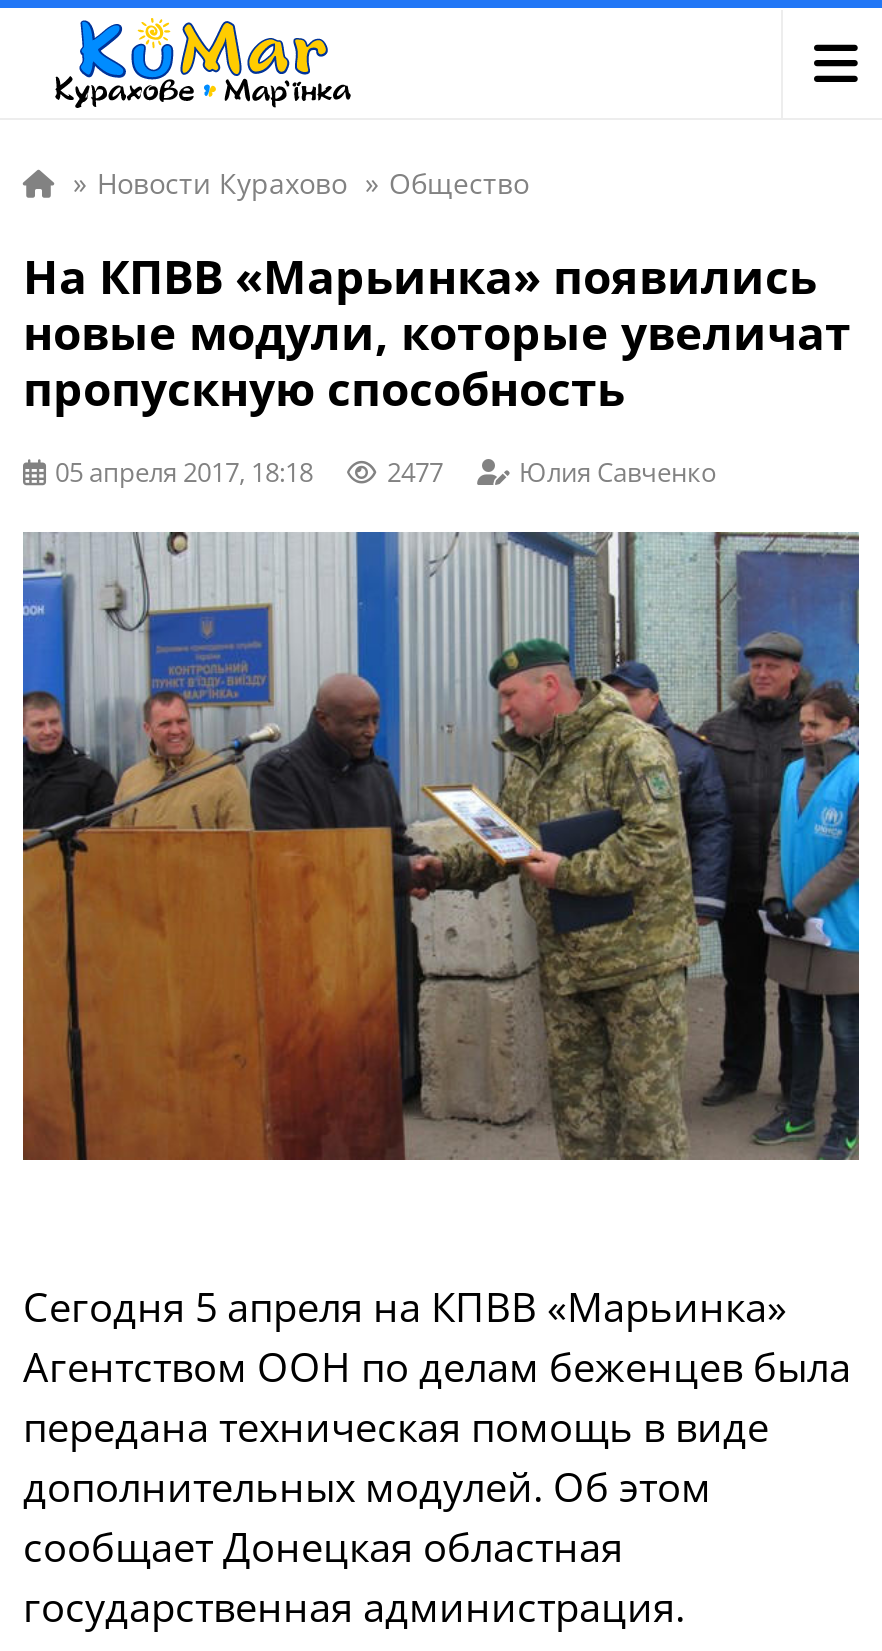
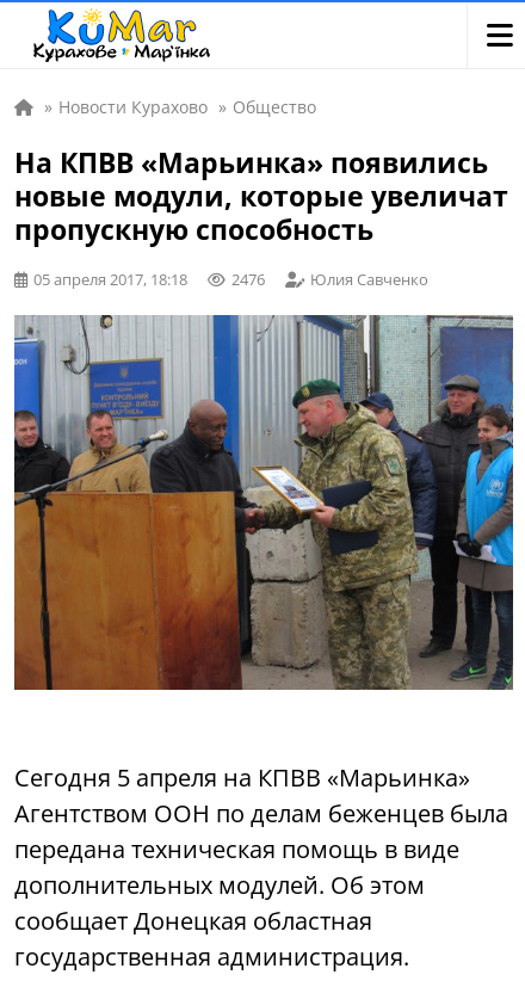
- 2477
+ 2476
